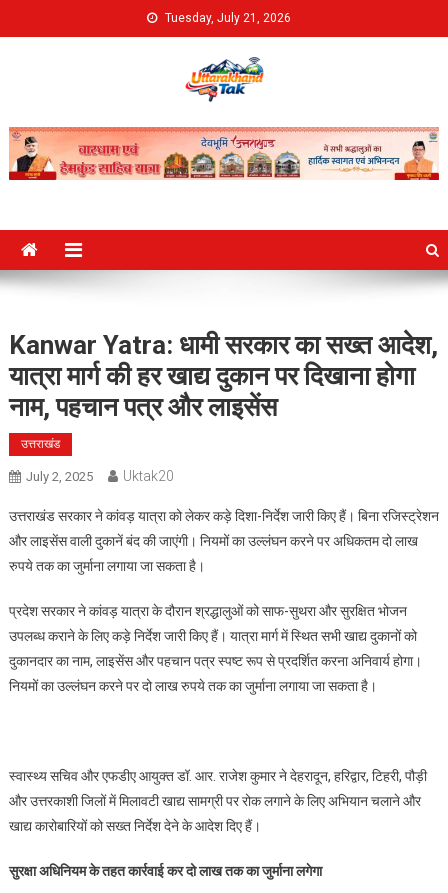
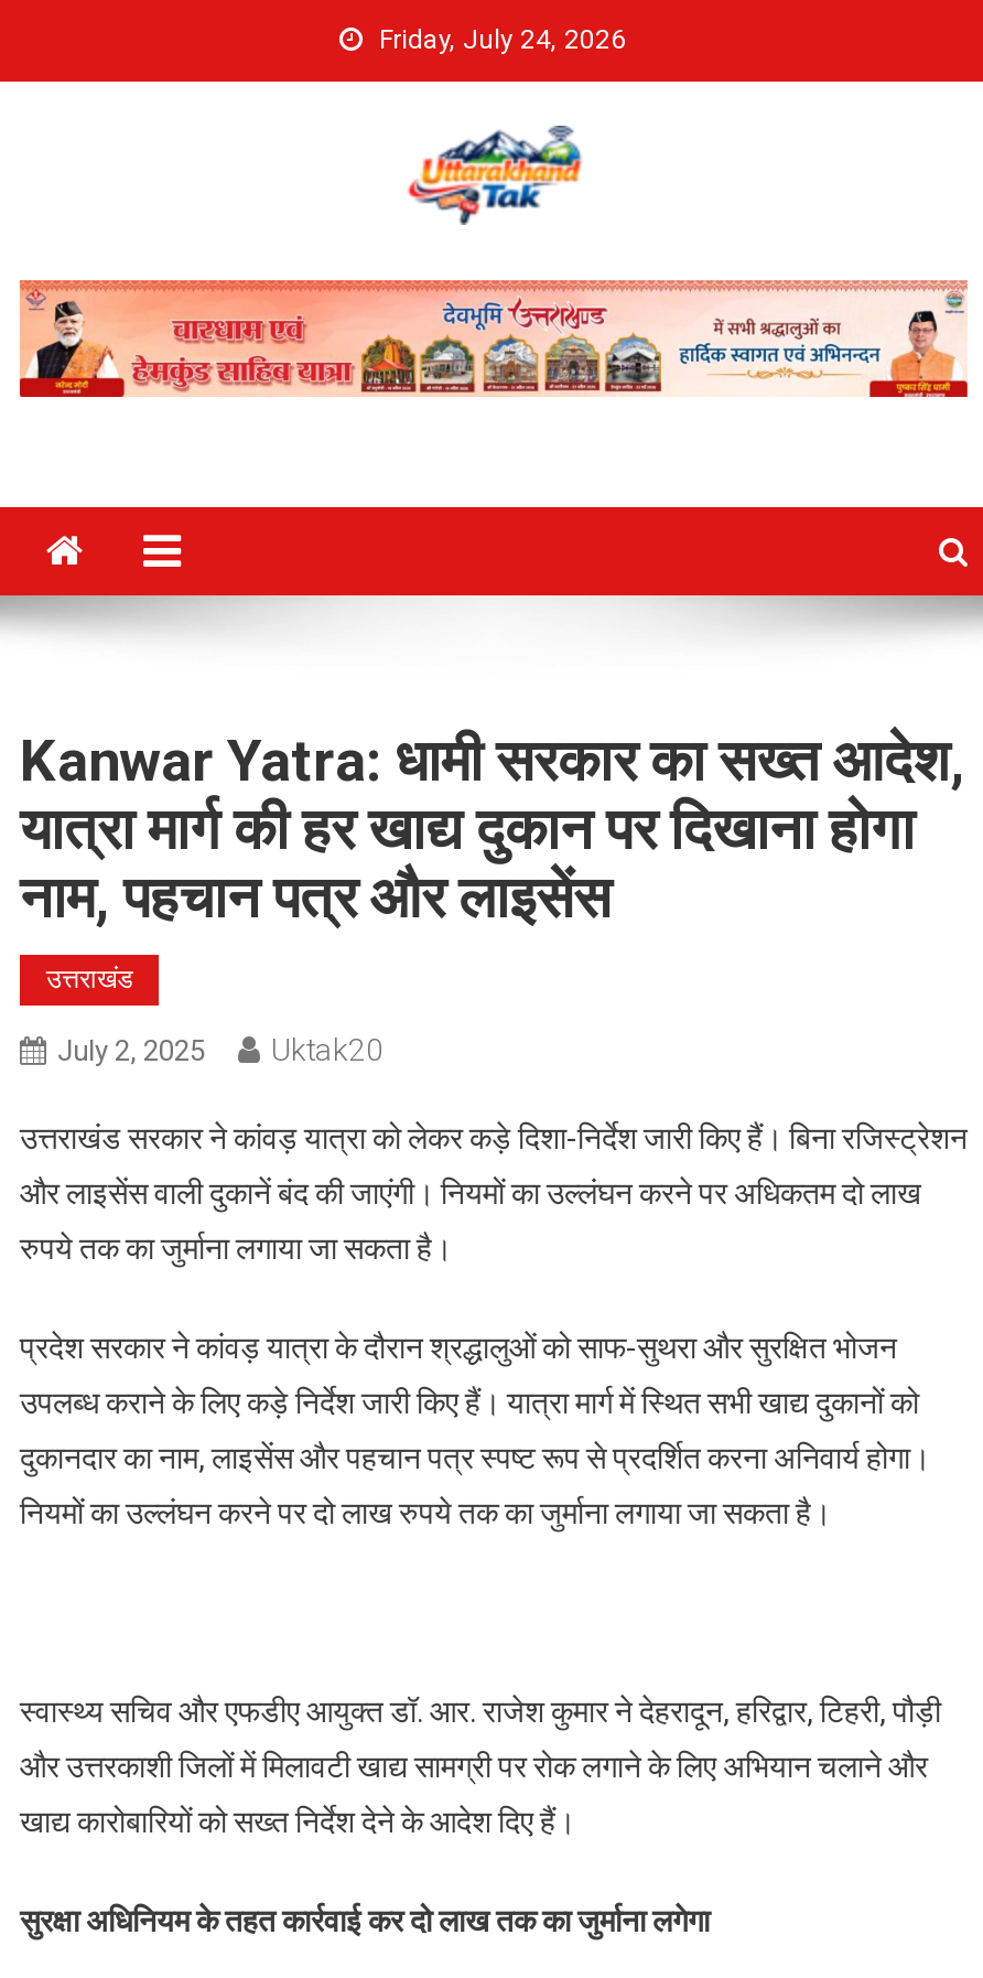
- Tuesday, July 21, 2026
+ Friday, July 24, 2026
